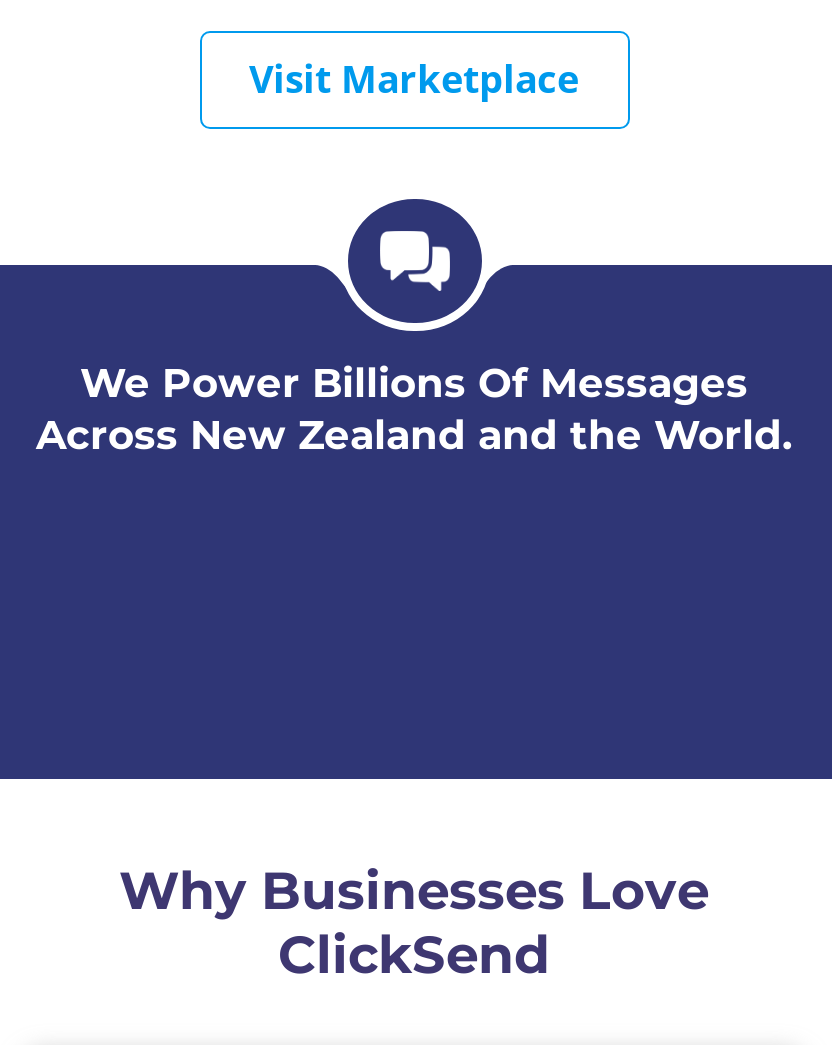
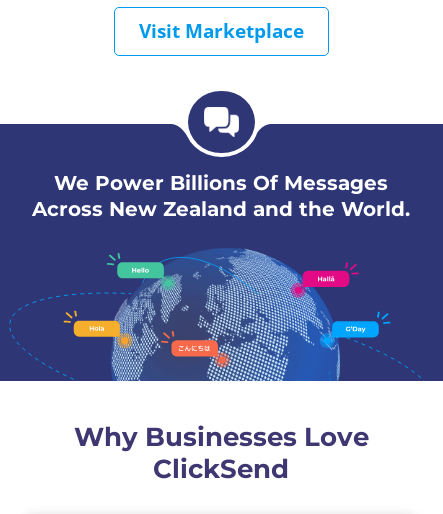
+ [image]
